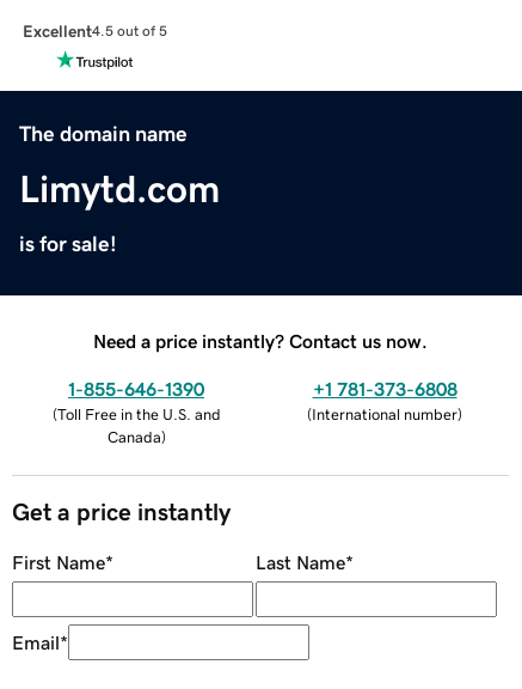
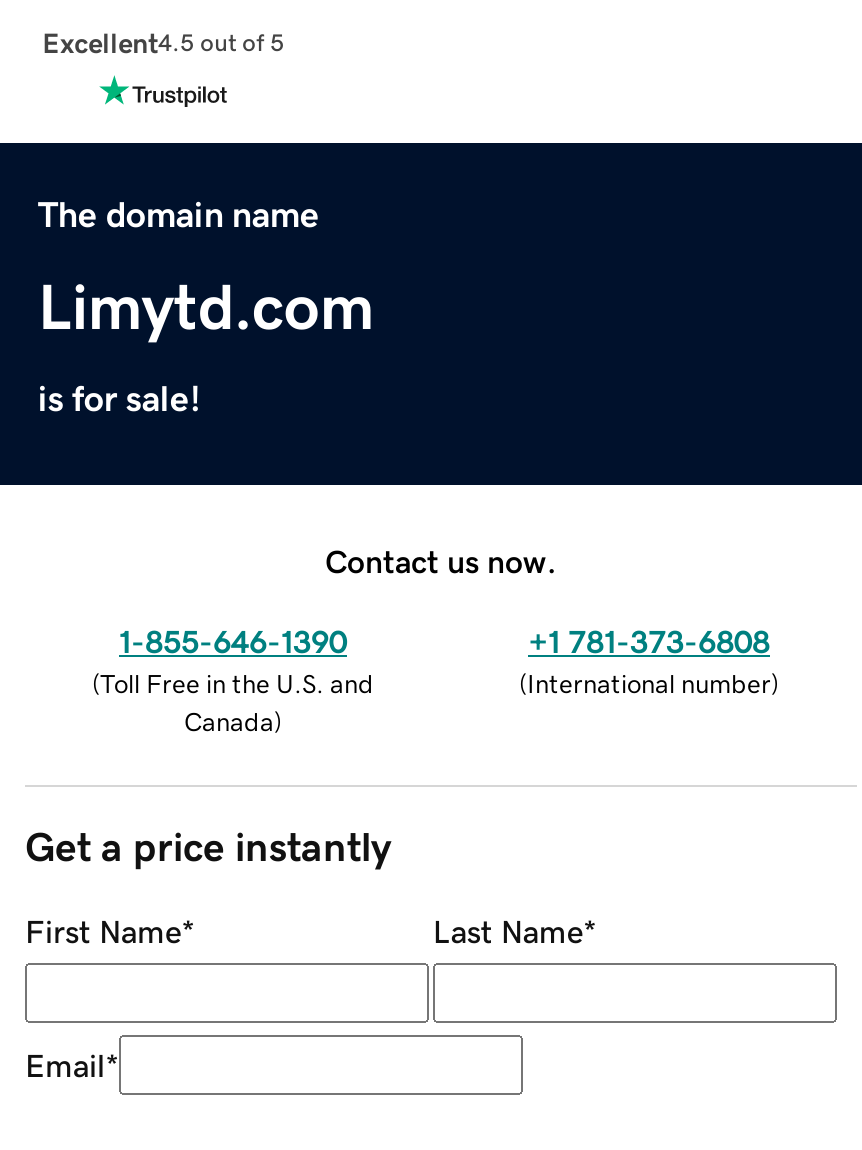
- Need a price instantly? Contact us now.
+ Contact us now.
